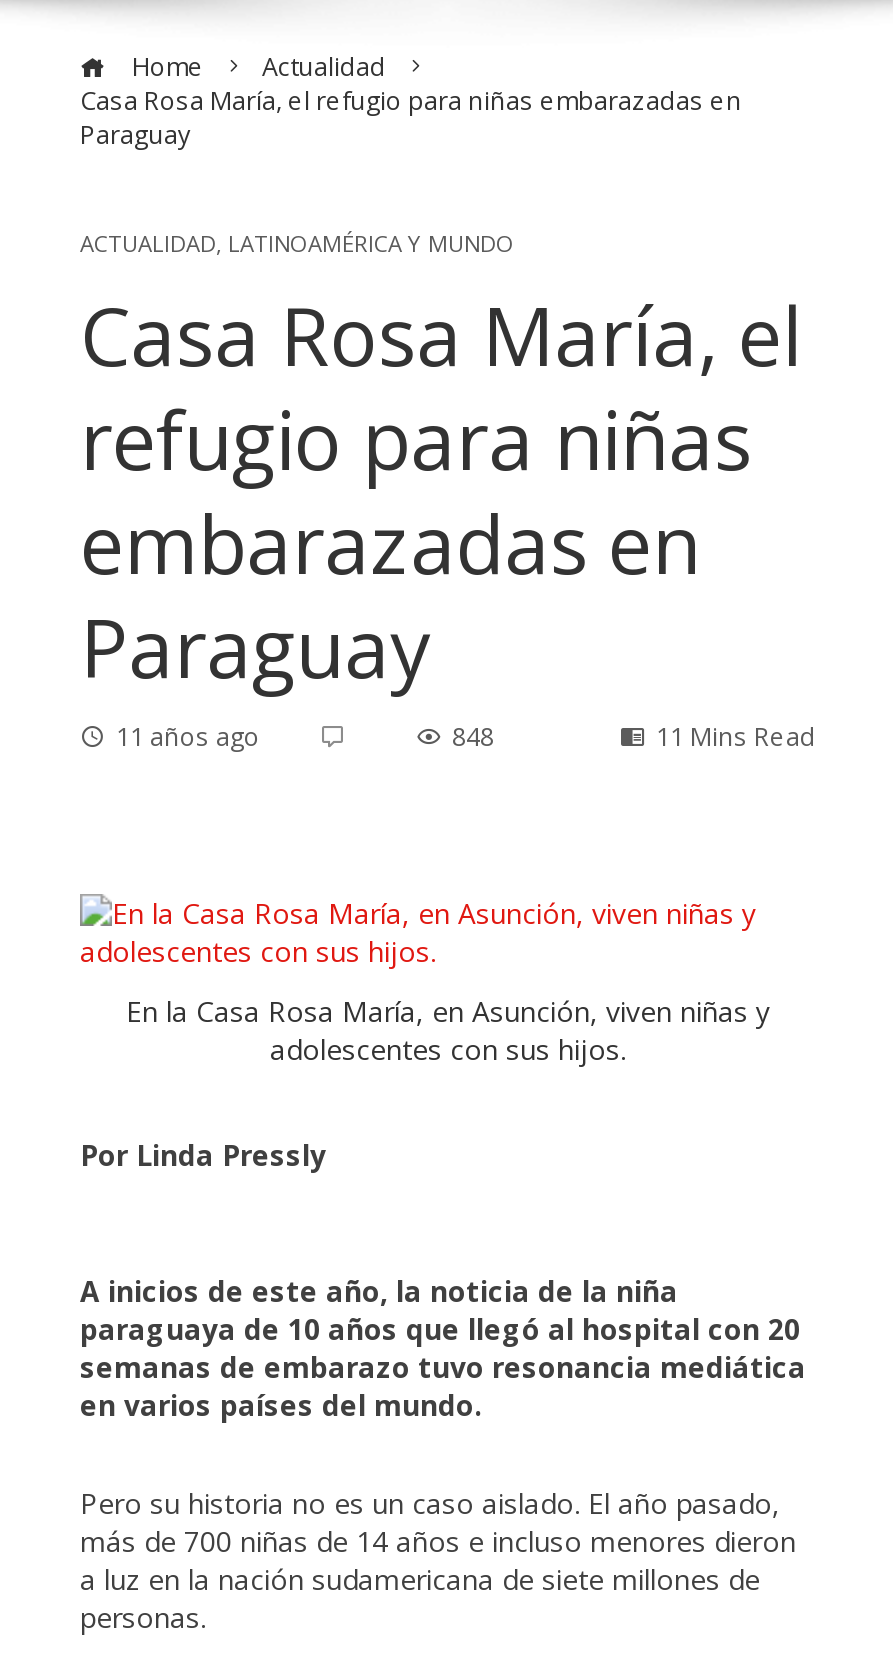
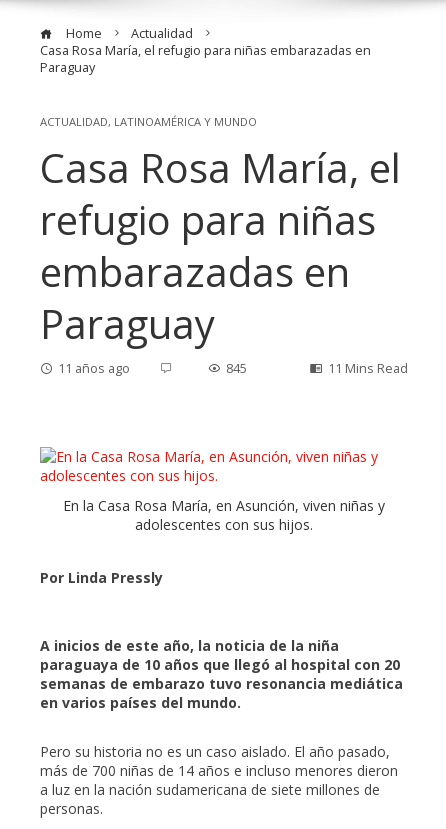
- 848
+ 845
